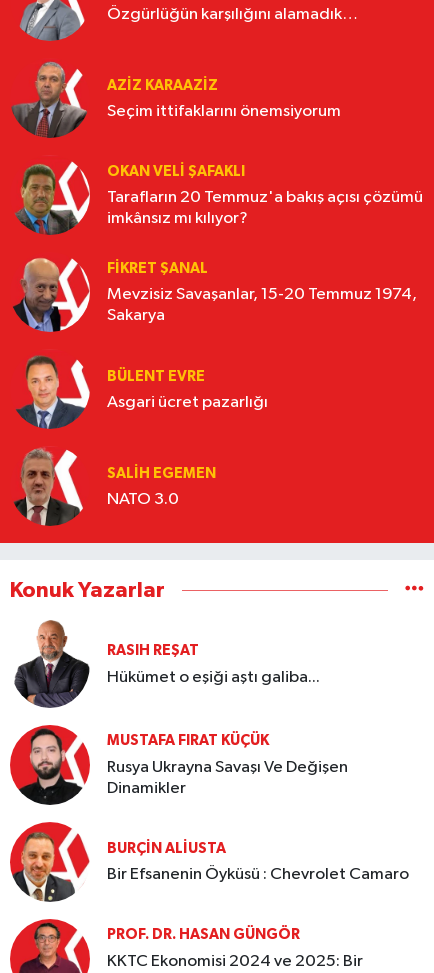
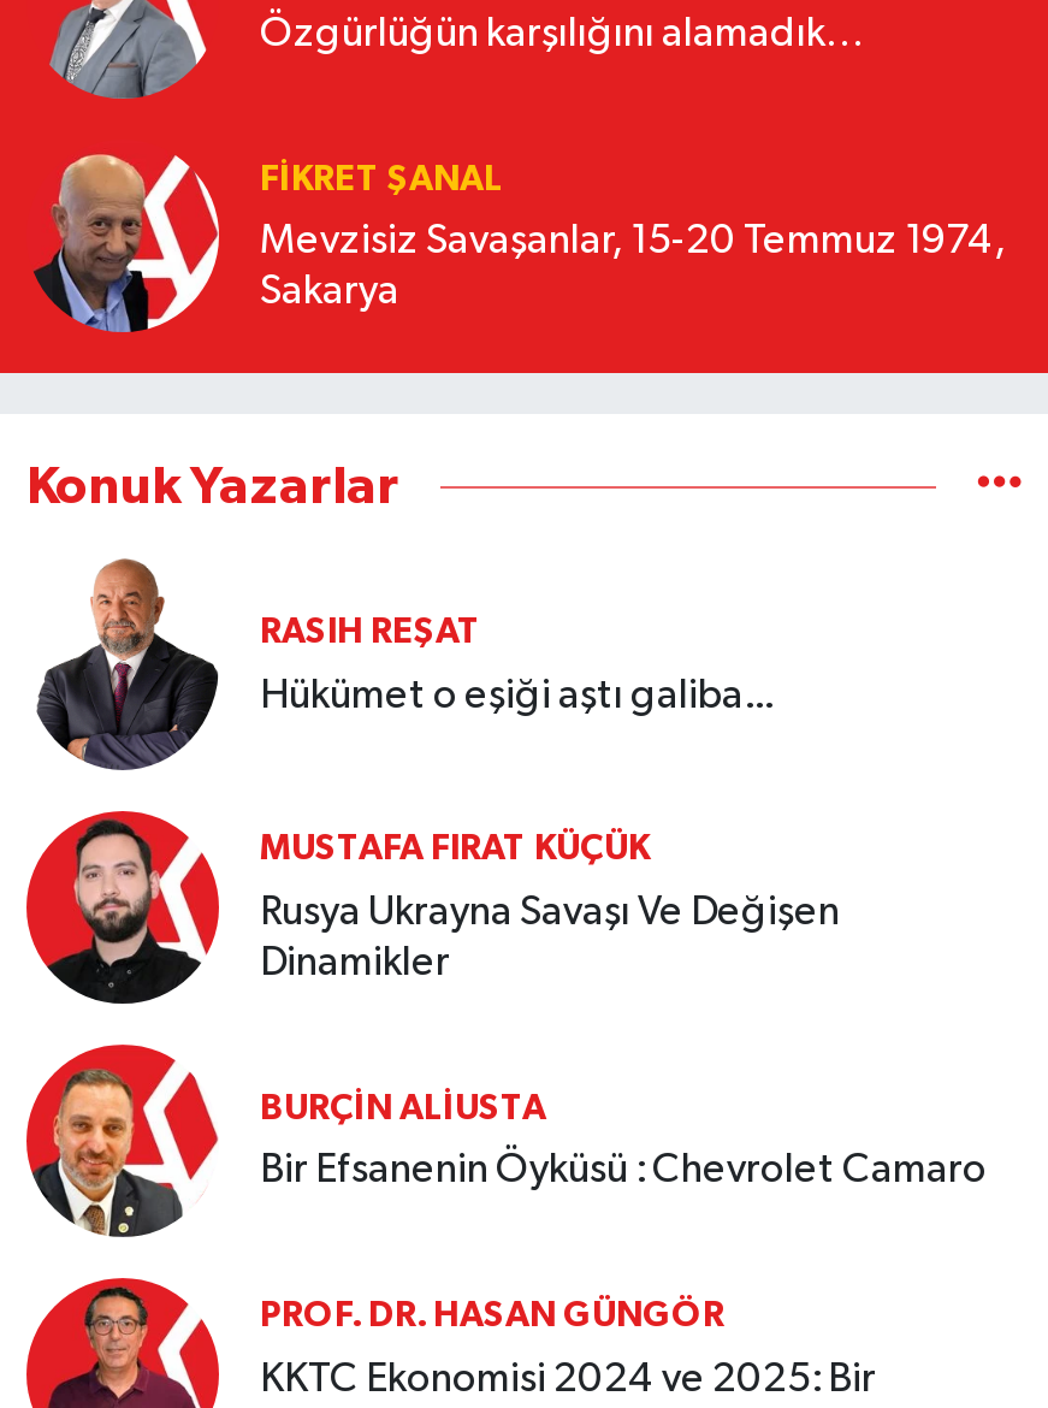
- [image]
- AZIZ KARAAZIZ
- Seçim ittifaklarını önemsiyorum

- [image]
- OKAN VELI ŞAFAKLI
- Tarafların 20 Temmuz'a bakış açısı çözümü
- imkânsız mı kılıyor?

- [image]
- BÜLENT EVRE
- Asgari ücret pazarlığı

- [image]
- SALIH EGEMEN
- NATO 3.0
